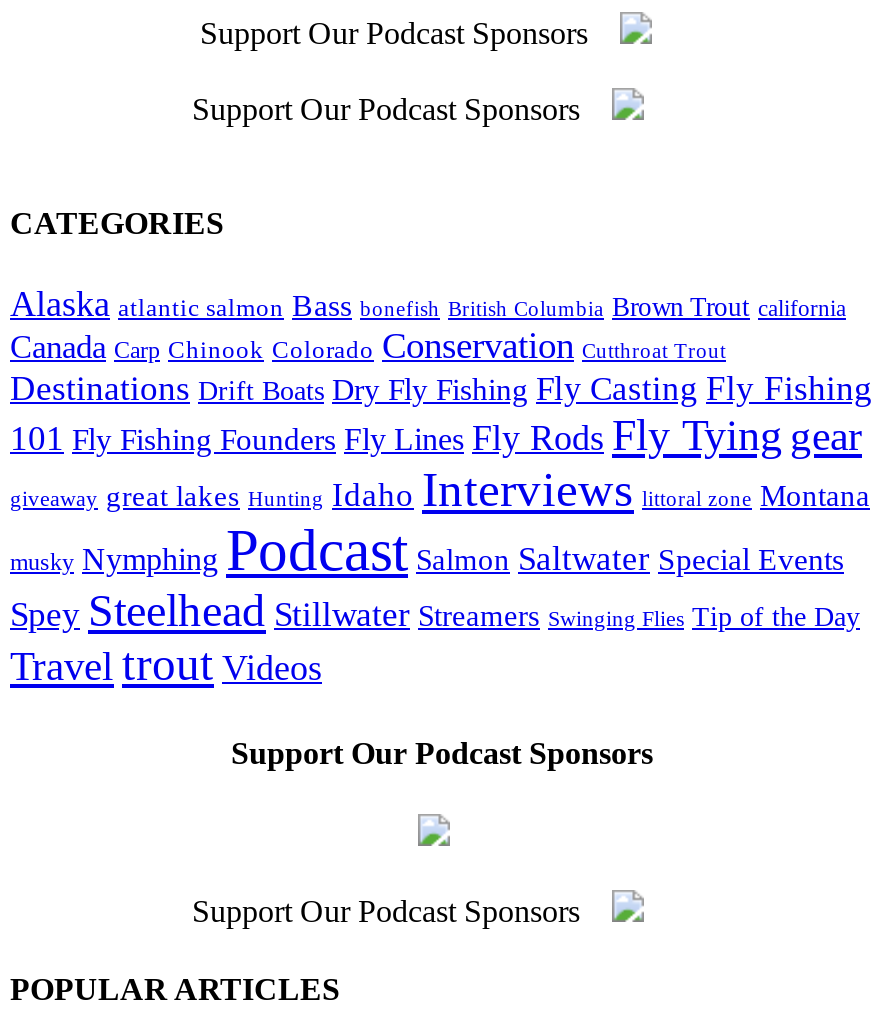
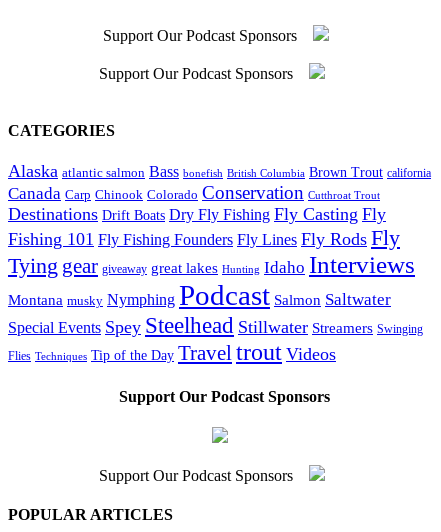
- Destinations Drift Boats Dry Fly Fishing Fly Casting Fly Fishing
- 101 Fly Fishing Founders Fly Lines Fly Rods Fly Tying gear
- giveaway great lakes Hunting Idaho Interviews littoral zone Montana
- musky Nymphing Podcast Salmon Saltwater Special Events
- Spey Steelhead Stillwater Streamers Swinging Flies Tip of the Day
- Travel trout Videos
+ Destinations Drift Boats Dry Fly Fishing Fly Casting Fly
+ Fishing 101 Fly Fishing Founders Fly Lines Fly Rods Fly
+ Tying gear giveaway great lakes Hunting Idaho Interviews
+ Montana musky Nymphing Podcast Salmon Saltwater
+ Special Events Spey Steelhead Stillwater Streamers Swinging
+ Flies Techniques Tip of the Day Travel trout Videos
